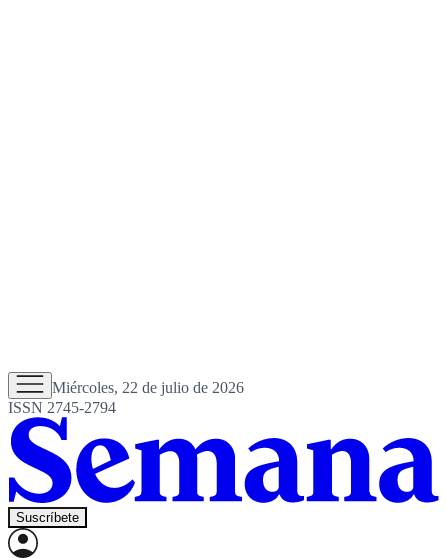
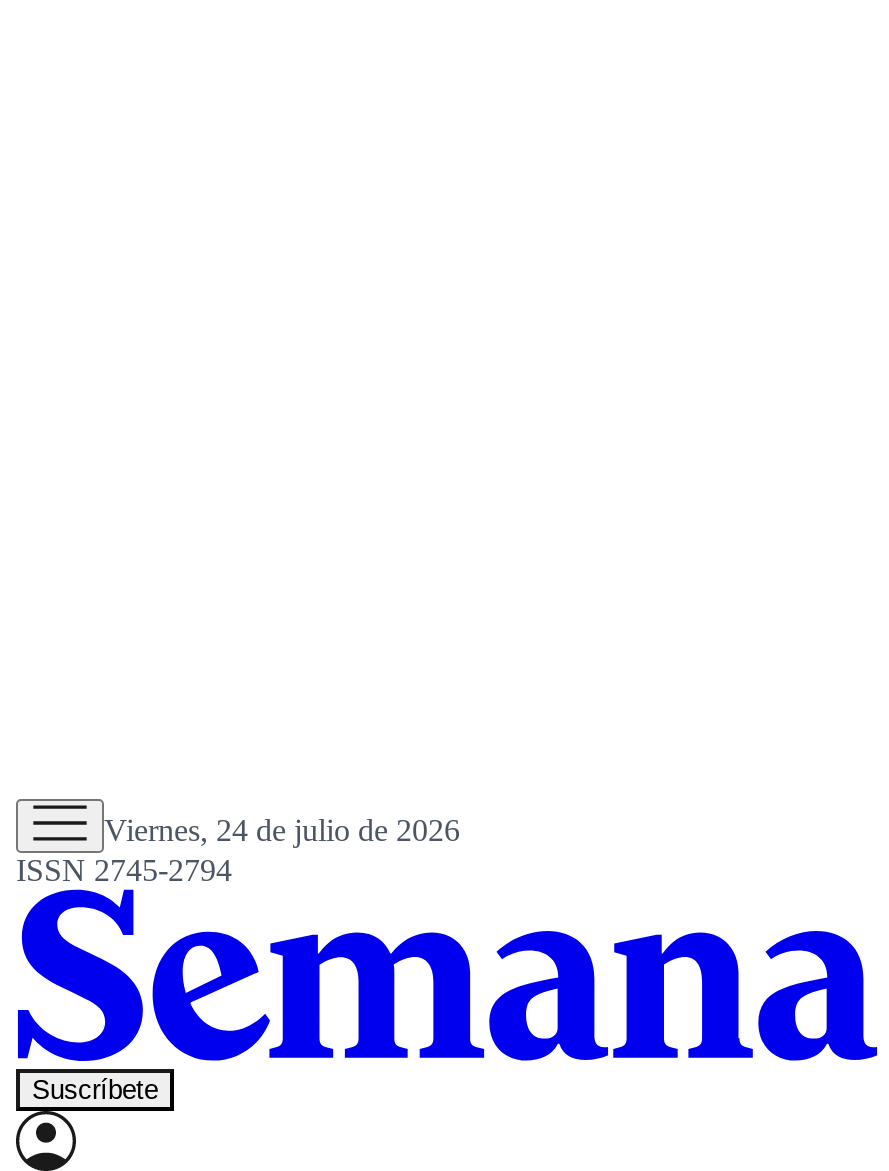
- Miércoles, 22 de julio de 2026
+ Viernes, 24 de julio de 2026
